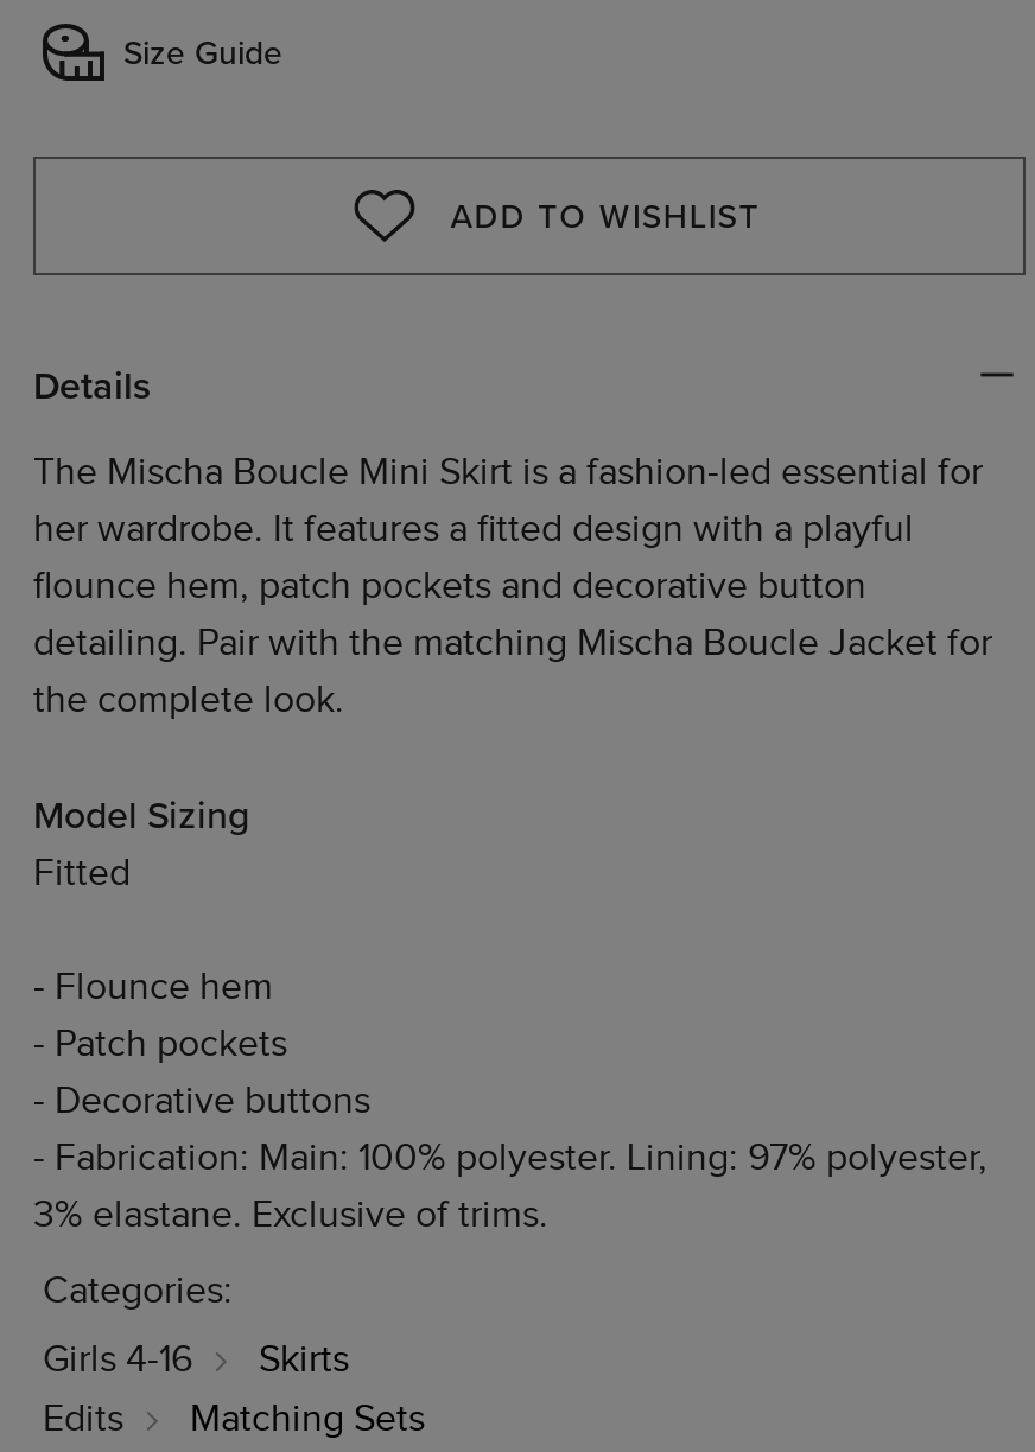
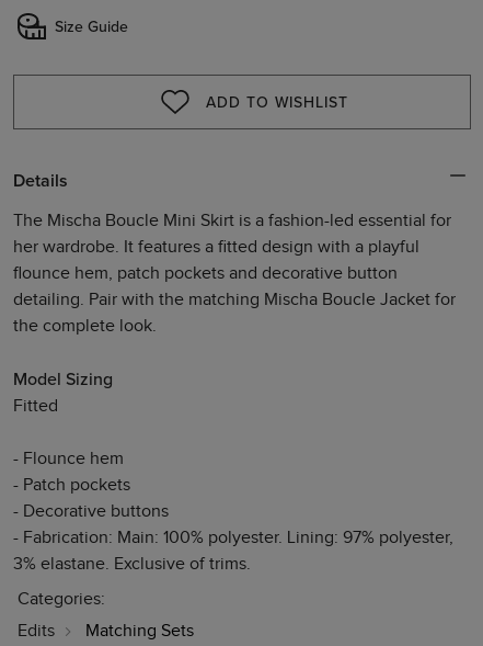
- Girls 4-16
- Skirts
